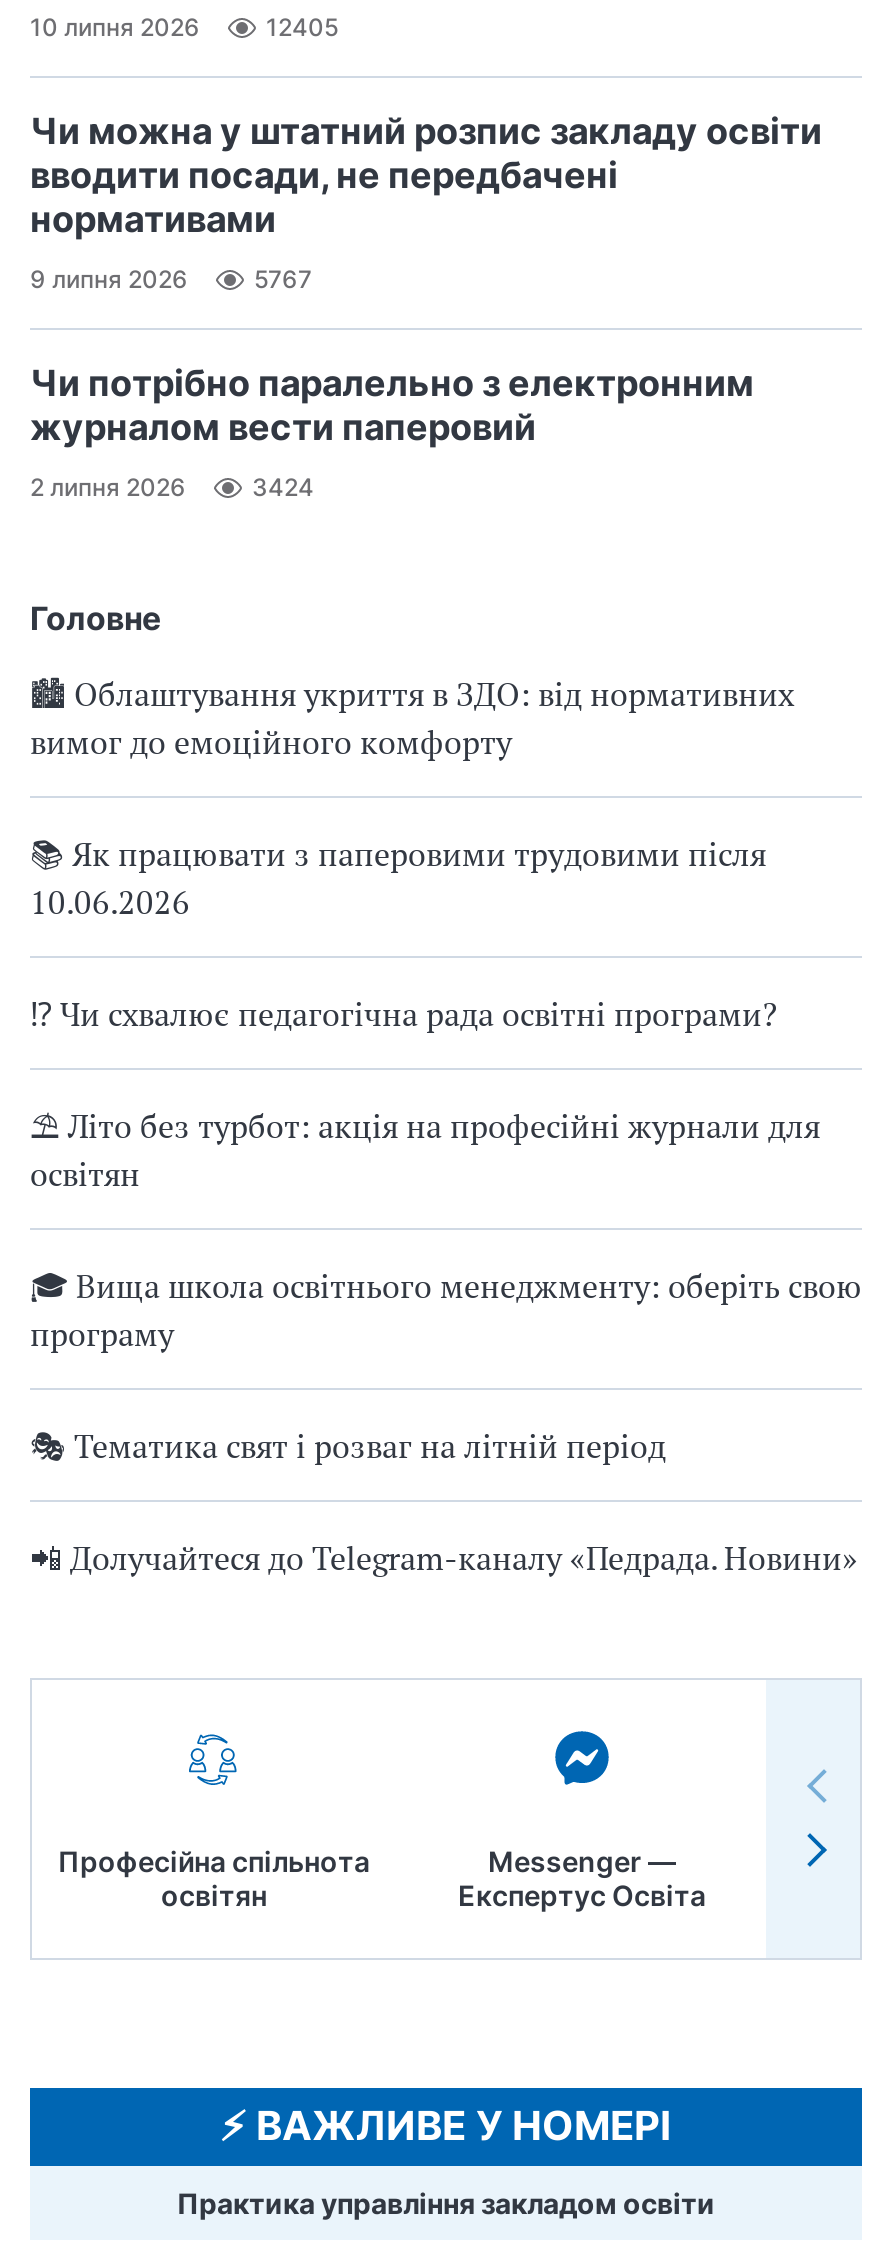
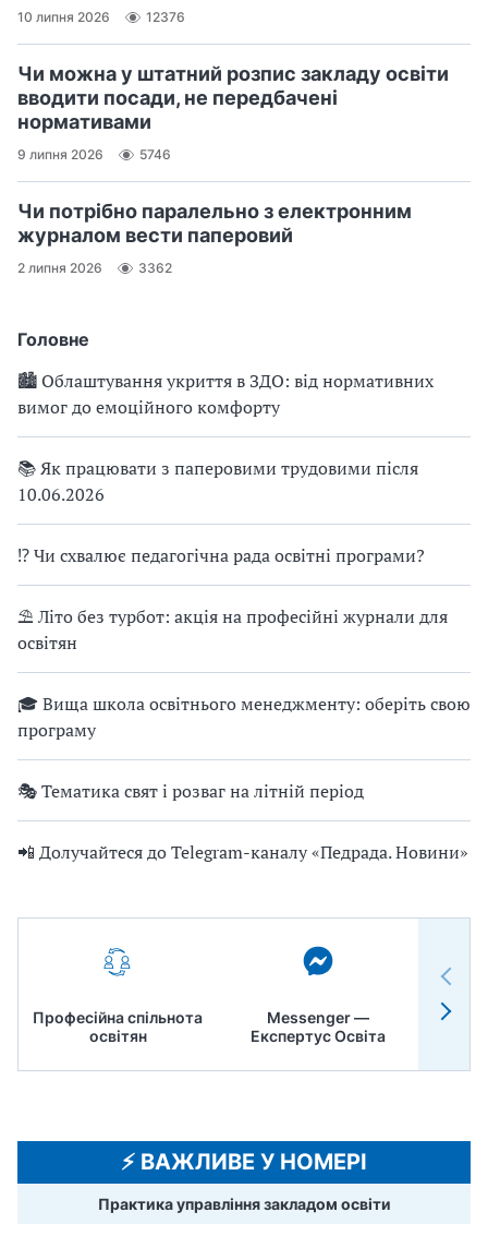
- 12405
+ 12376

- 5767
+ 5746

- 3424
+ 3362
